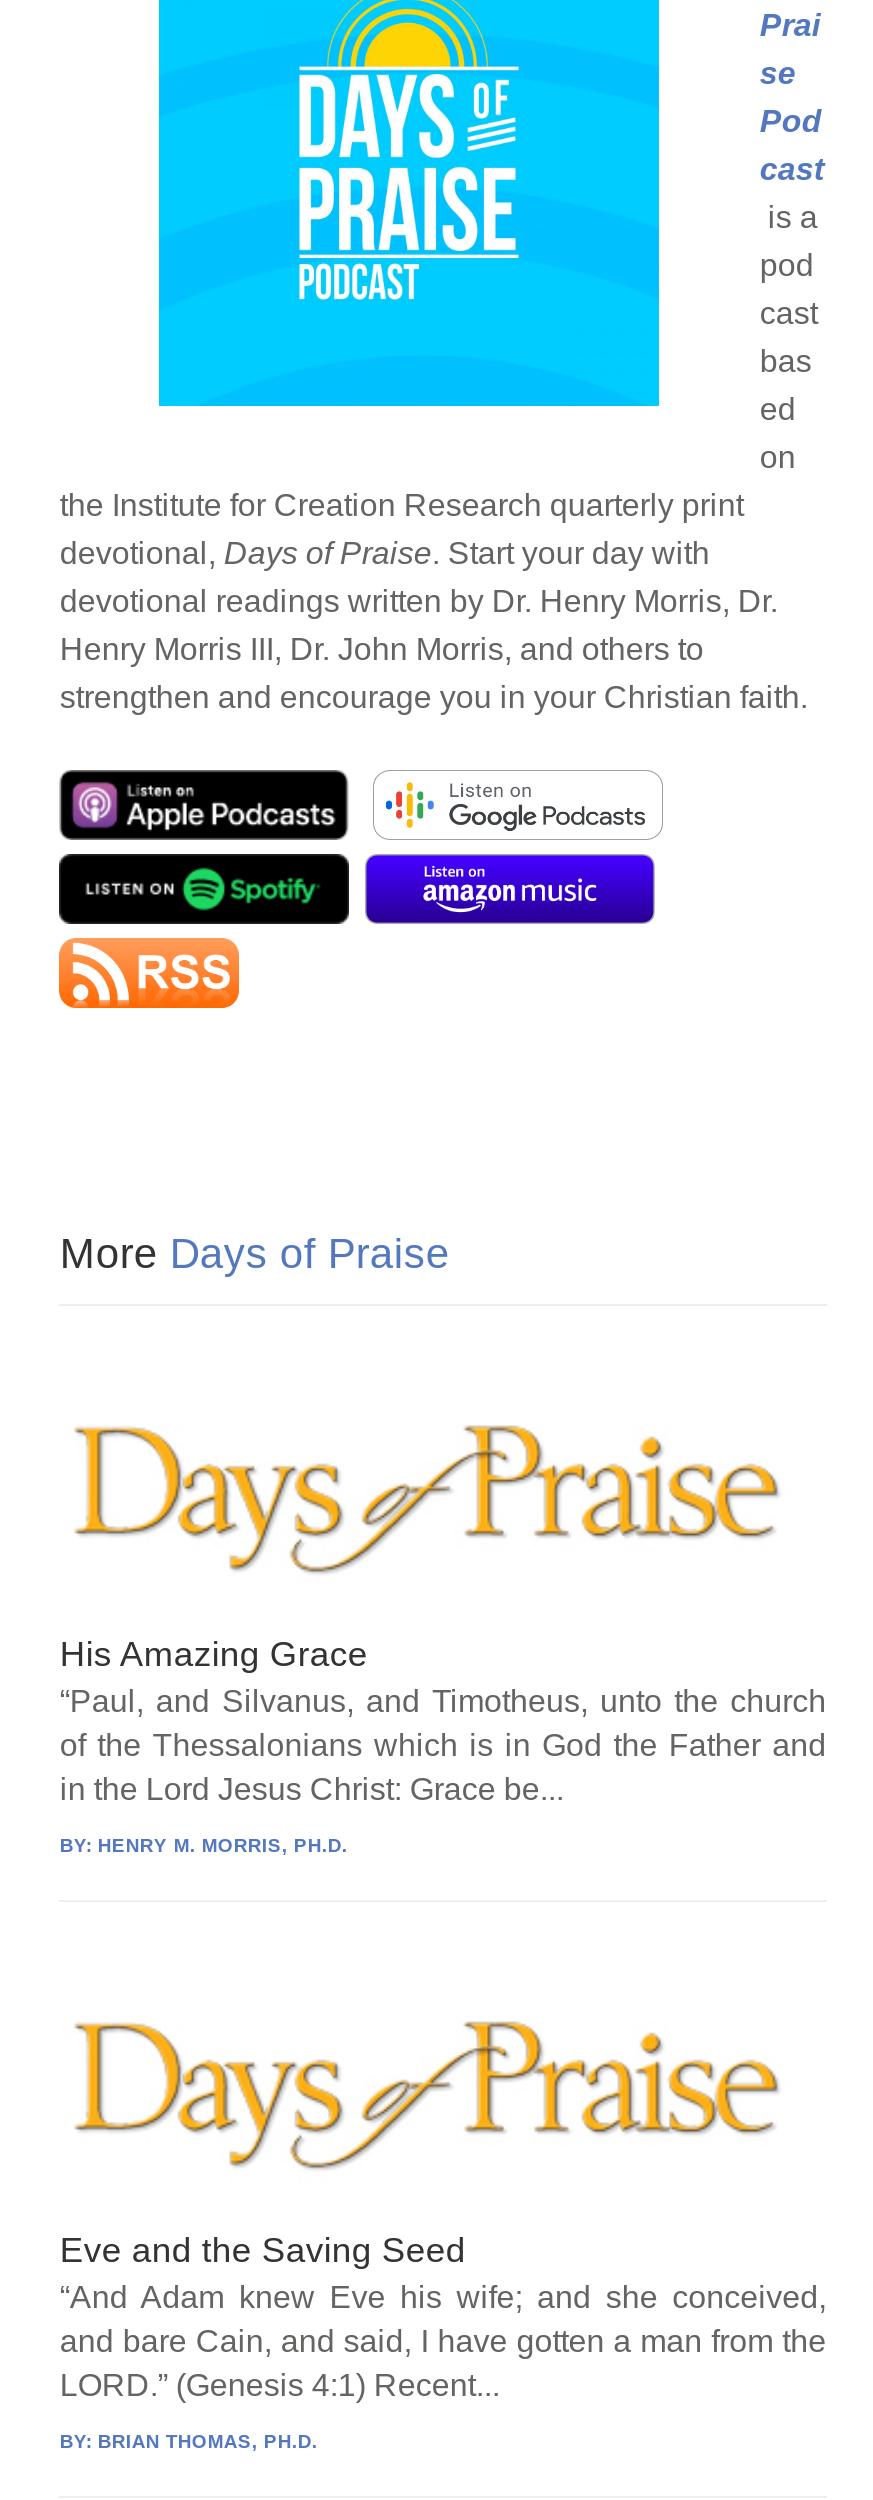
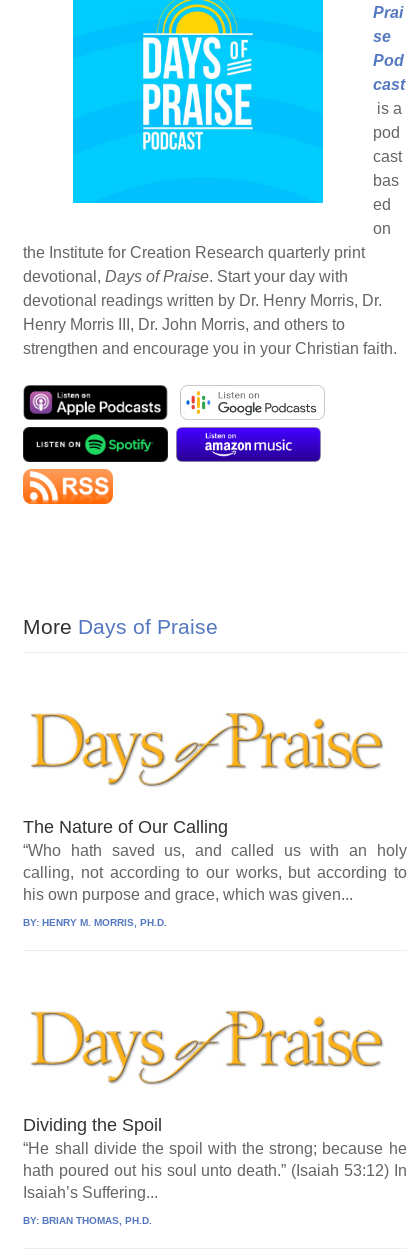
- His Amazing Grace
- “Paul, and Silvanus, and Timotheus, unto the church
- of the Thessalonians which is in God the Father and
- in the Lord Jesus Christ: Grace be...
+ The Nature of Our Calling
+ “Who hath saved us, and called us with an holy
+ calling, not according to our works, but according to
+ his own purpose and grace, which was given...

- Eve and the Saving Seed
- “And Adam knew Eve his wife; and she conceived,
- and bare Cain, and said, I have gotten a man from the
- LORD.” (Genesis 4:1) Recent...
+ Dividing the Spoil
+ “He shall divide the spoil with the strong; because he
+ hath poured out his soul unto death.” (Isaiah 53:12) In
+ Isaiah’s Suffering...
